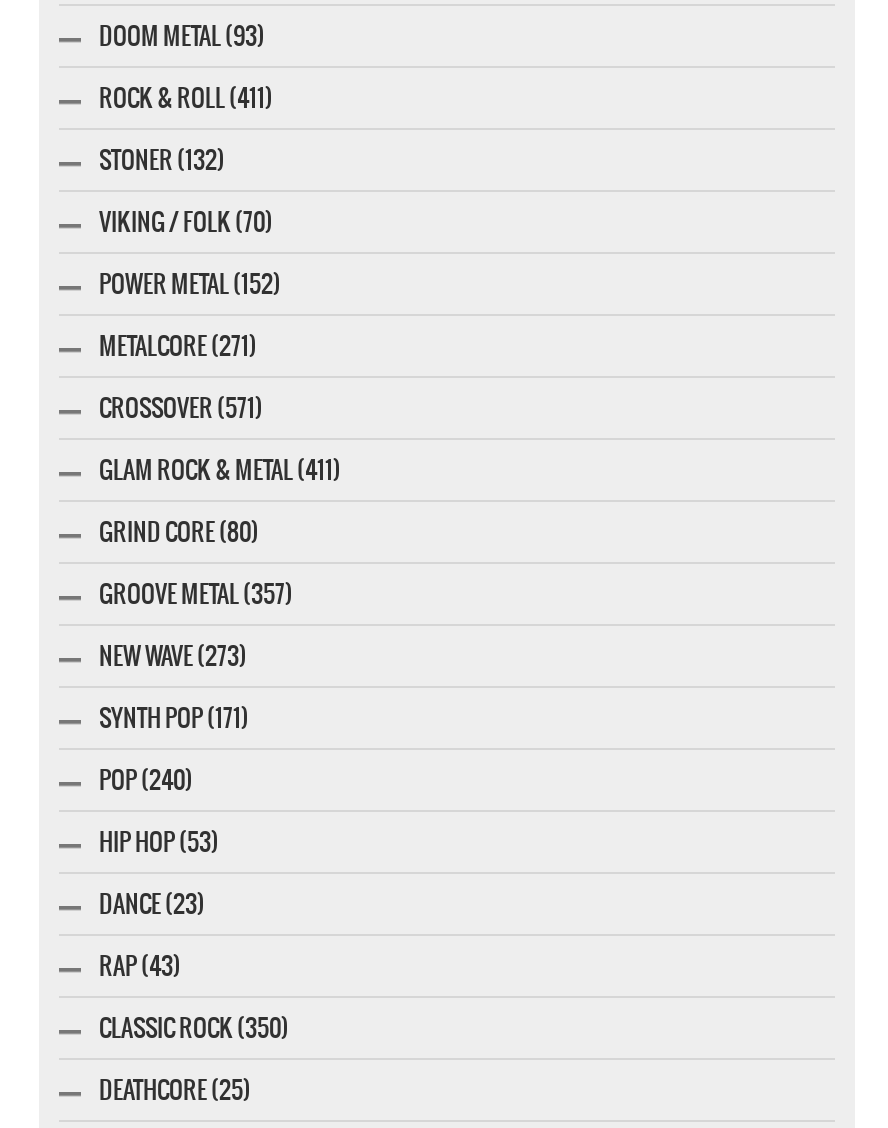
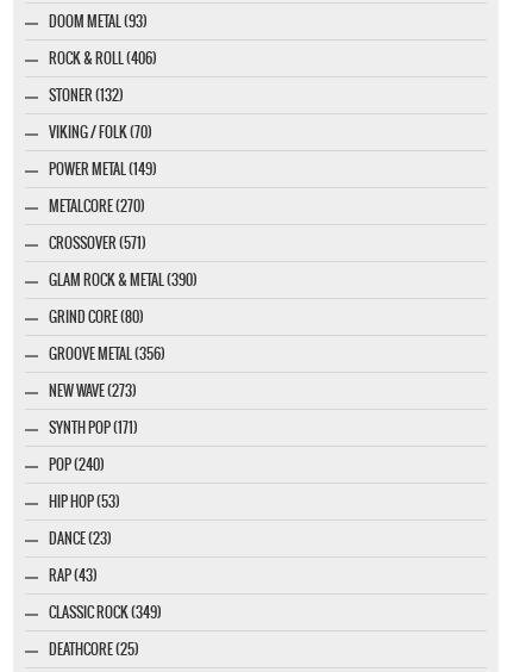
- ROCK & ROLL (411)
+ ROCK & ROLL (406)

- POWER METAL (152)
+ POWER METAL (149)

- METALCORE (271)
+ METALCORE (270)

- GLAM ROCK & METAL (411)
+ GLAM ROCK & METAL (390)

- GROOVE METAL (357)
+ GROOVE METAL (356)

- CLASSIC ROCK (350)
+ CLASSIC ROCK (349)
